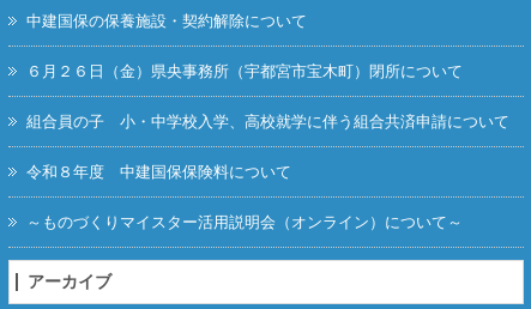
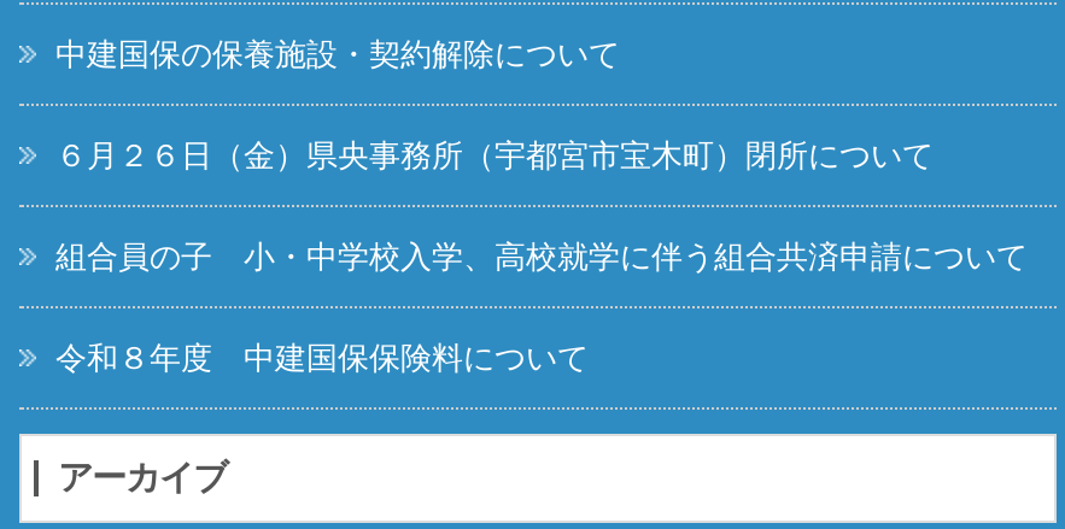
- ～ものづくりマイスター活用説明会（オンライン）について～
